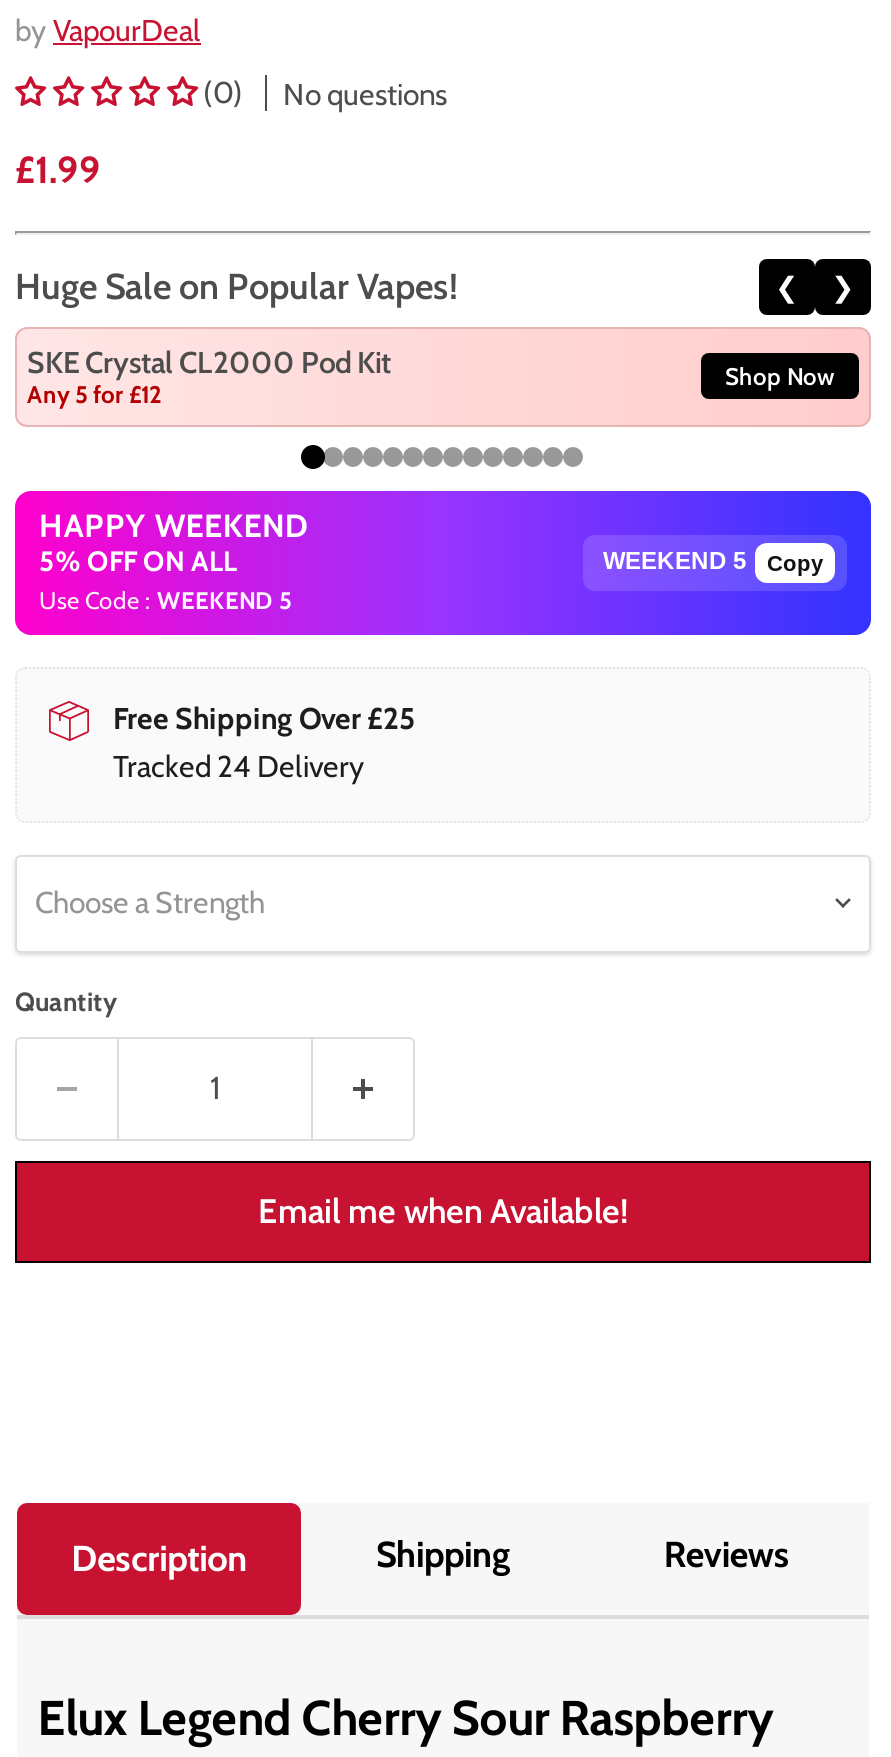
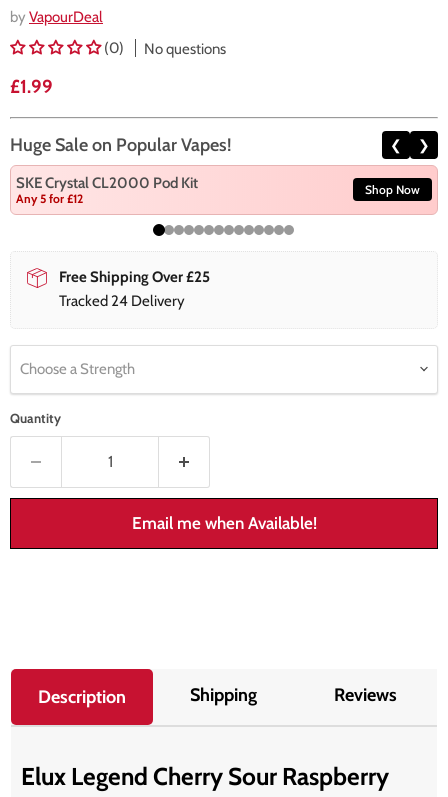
- [image]
- HAPPY WEEKEND
- 5% OFF ON ALL
- Use Code : WEEKEND 5

- Copy
